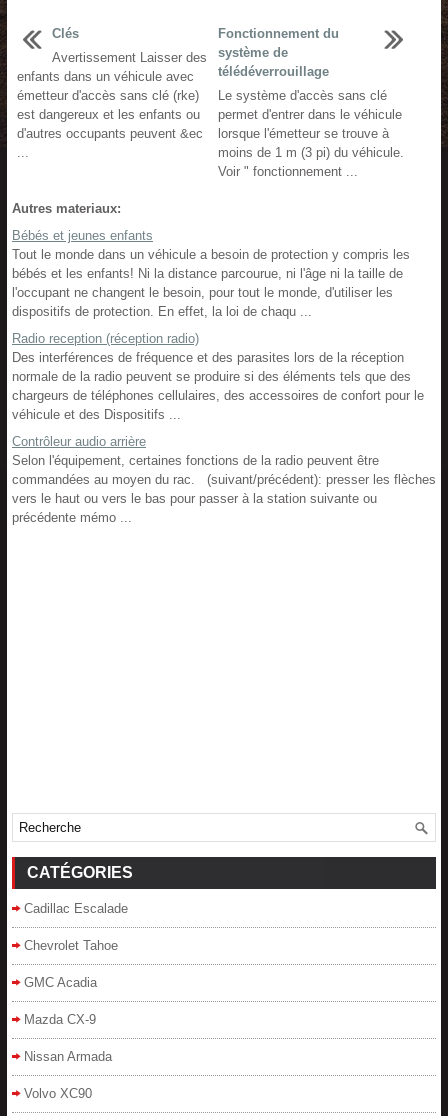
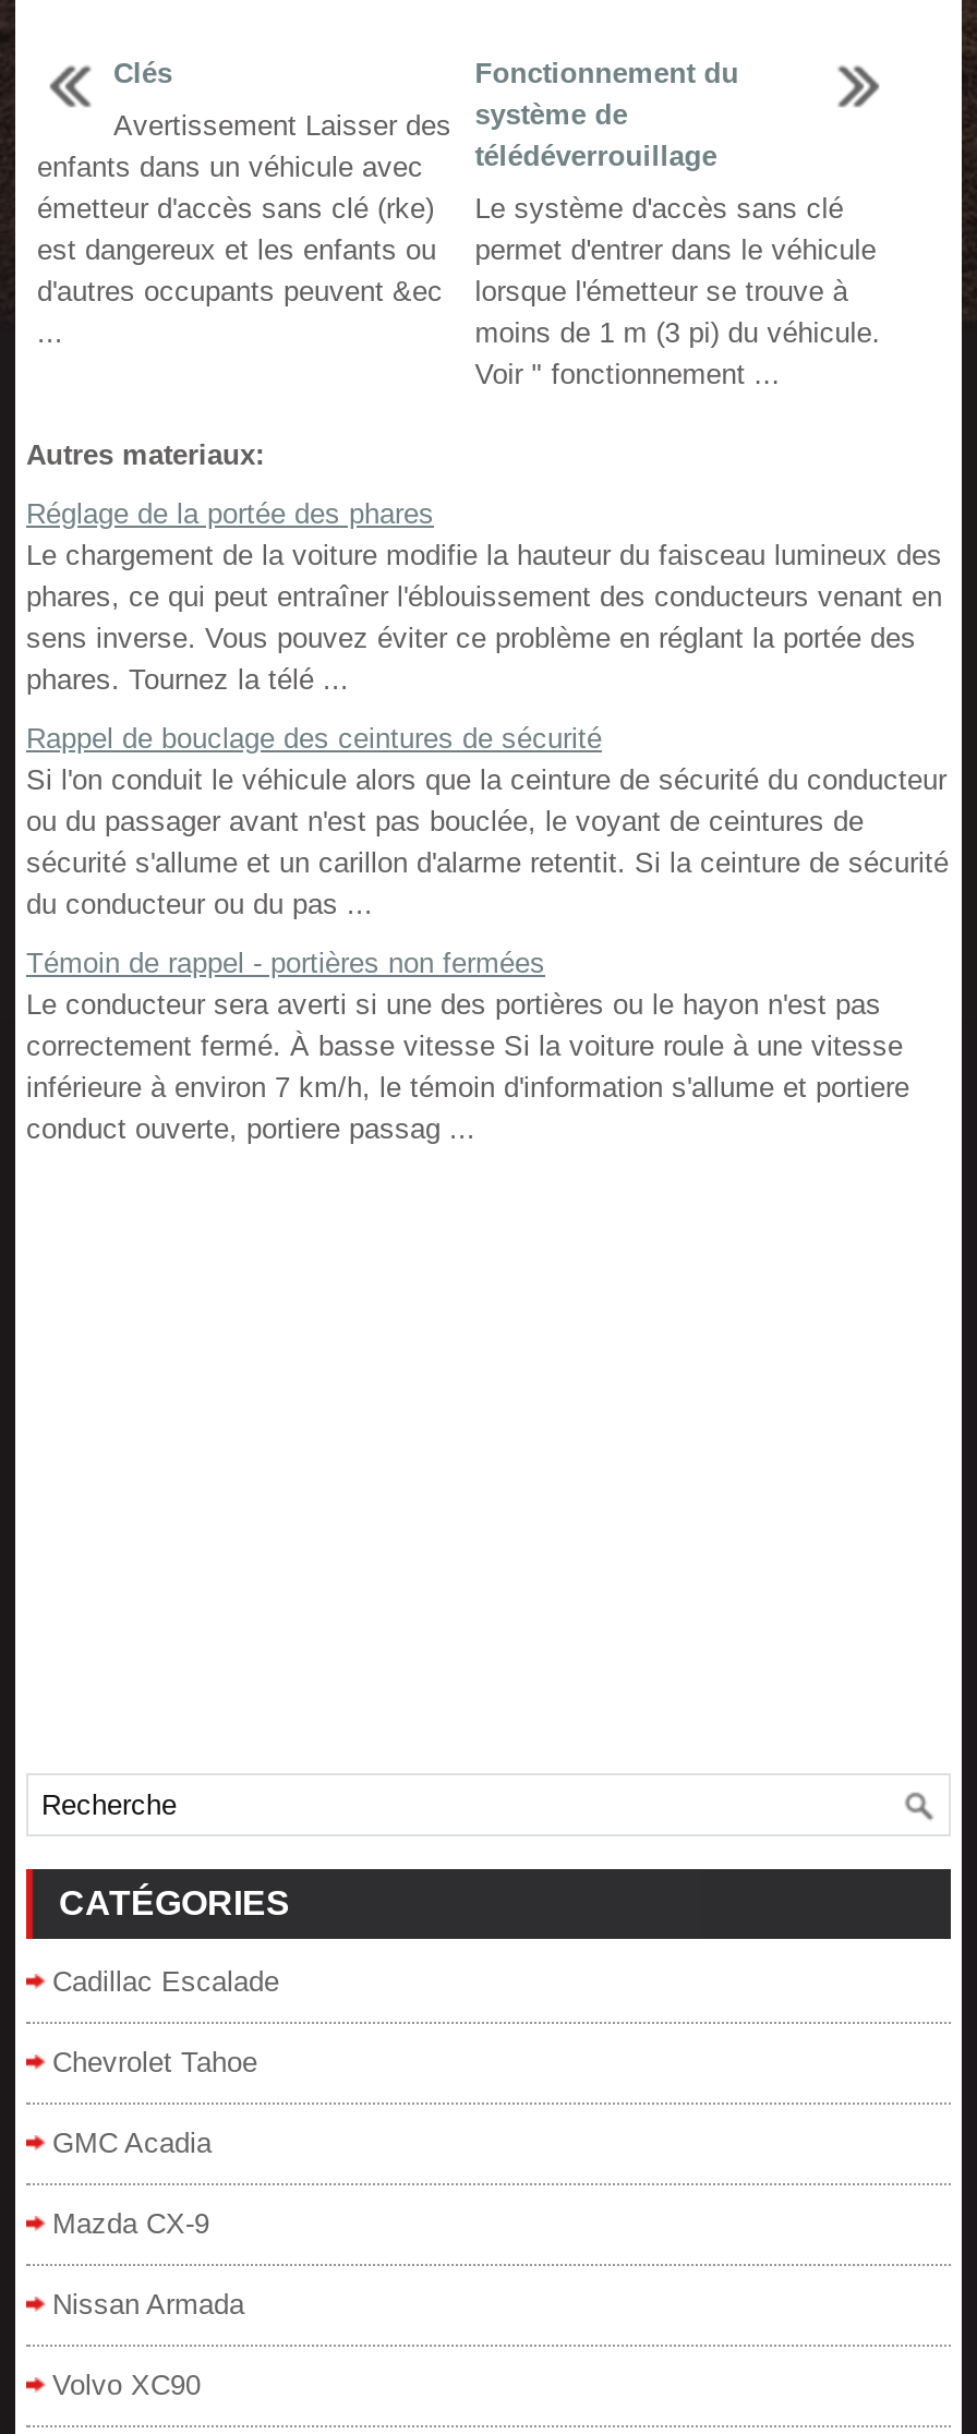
- Bébés et jeunes enfants
- Tout le monde dans un véhicule a besoin de protection y compris les
- bébés et les enfants! Ni la distance parcourue, ni l'âge ni la taille de
- l'occupant ne changent le besoin, pour tout le monde, d'utiliser les
- dispositifs de protection. En effet, la loi de chaqu ...
+ Réglage de la portée des phares
+ Le chargement de la voiture modifie la hauteur du faisceau lumineux des
+ phares, ce qui peut entraîner l'éblouissement des conducteurs venant en
+ sens inverse. Vous pouvez éviter ce problème en réglant la portée des
+ phares. Tournez la télé ...

- Radio reception (réception radio)
- Des interférences de fréquence et des parasites lors de la réception
- normale de la radio peuvent se produire si des éléments tels que des
- chargeurs de téléphones cellulaires, des accessoires de confort pour le
- véhicule et des Dispositifs ...
+ Rappel de bouclage des ceintures de sécurité
+ Si l'on conduit le véhicule alors que la ceinture de sécurité du conducteur
+ ou du passager avant n'est pas bouclée, le voyant de ceintures de
+ sécurité s'allume et un carillon d'alarme retentit. Si la ceinture de sécurité
+ du conducteur ou du pas ...

- Contrôleur audio arrière
- Selon l'équipement, certaines fonctions de la radio peuvent être
- commandées au moyen du rac. (suivant/précédent): presser les flèches
- vers le haut ou vers le bas pour passer à la station suivante ou
- précédente mémo ...
+ Témoin de rappel - portières non fermées
+ Le conducteur sera averti si une des portières ou le hayon n'est pas
+ correctement fermé. À basse vitesse Si la voiture roule à une vitesse
+ inférieure à environ 7 km/h, le témoin d'information s'allume et portiere
+ conduct ouverte, portiere passag ...
